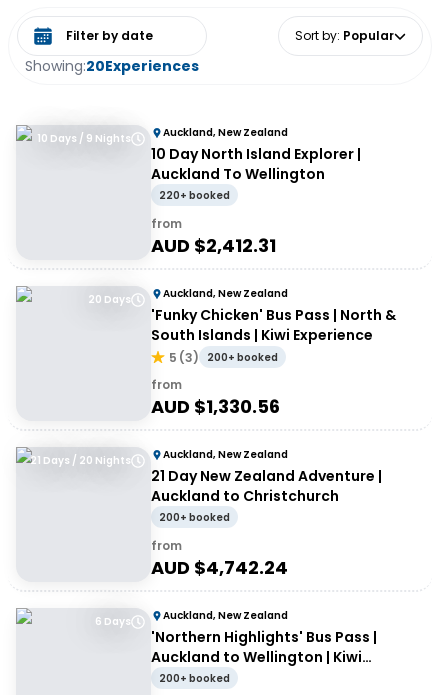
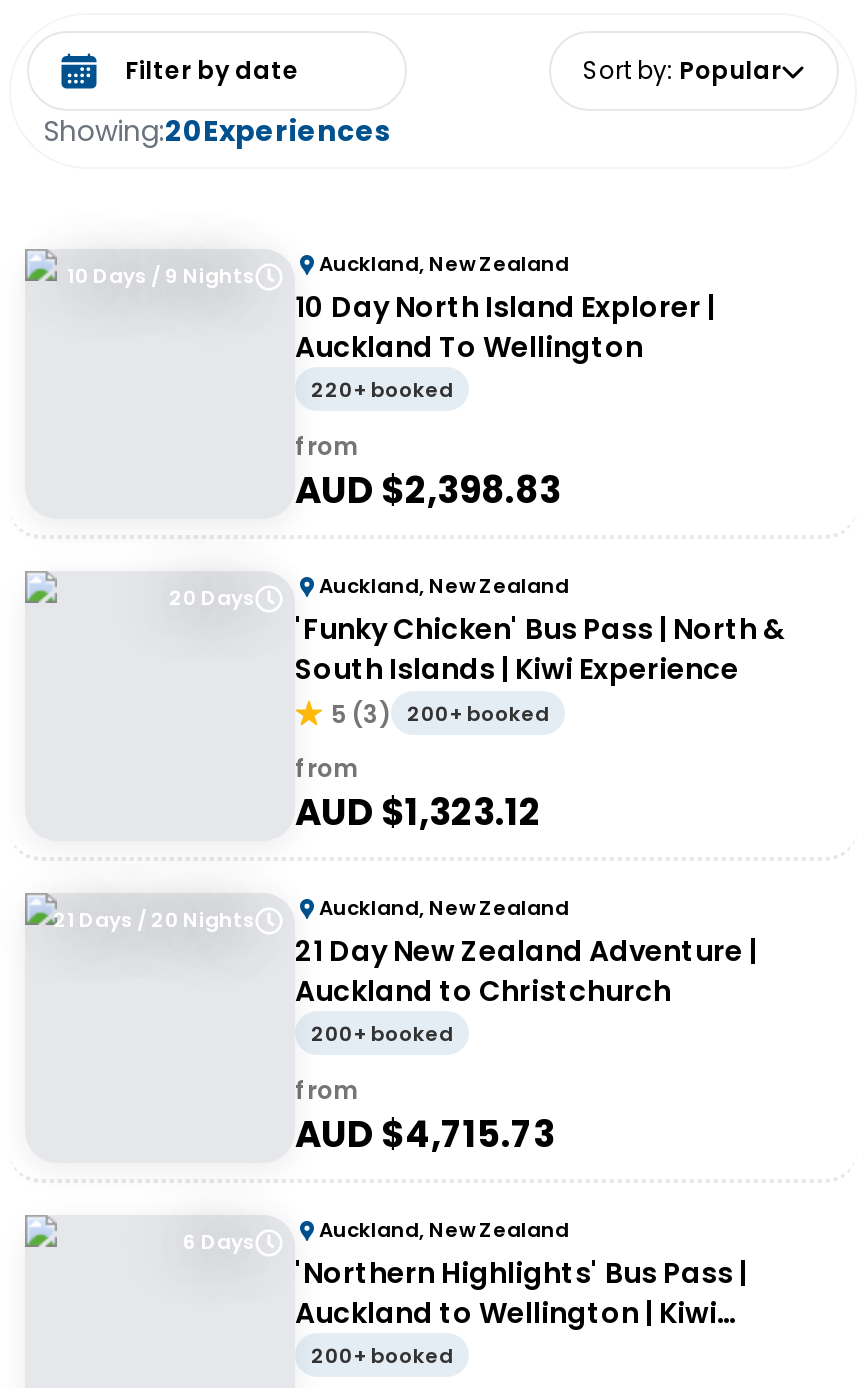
- AUD $2,412.31
+ AUD $2,398.83

- AUD $1,330.56
+ AUD $1,323.12

- AUD $4,742.24
+ AUD $4,715.73
